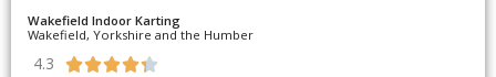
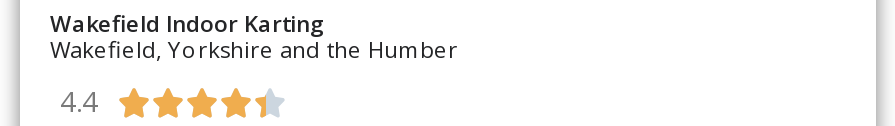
- 4.3
+ 4.4
